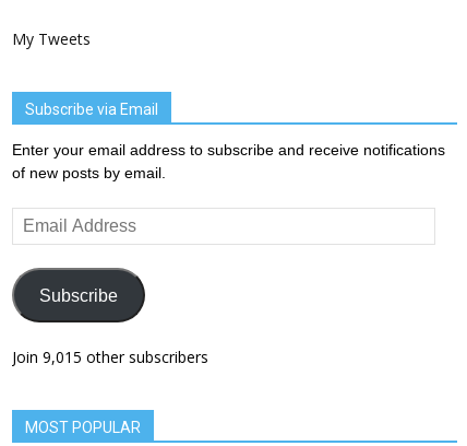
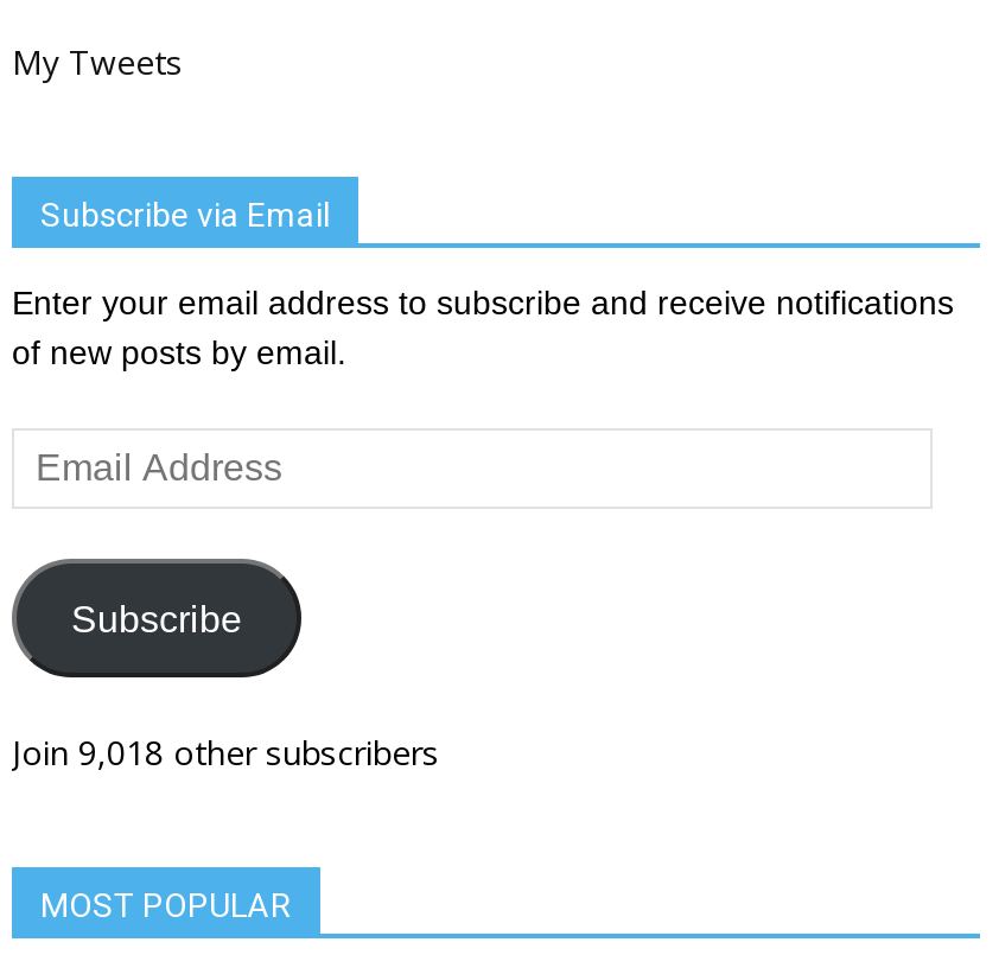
- Join 9,015 other subscribers
+ Join 9,018 other subscribers
